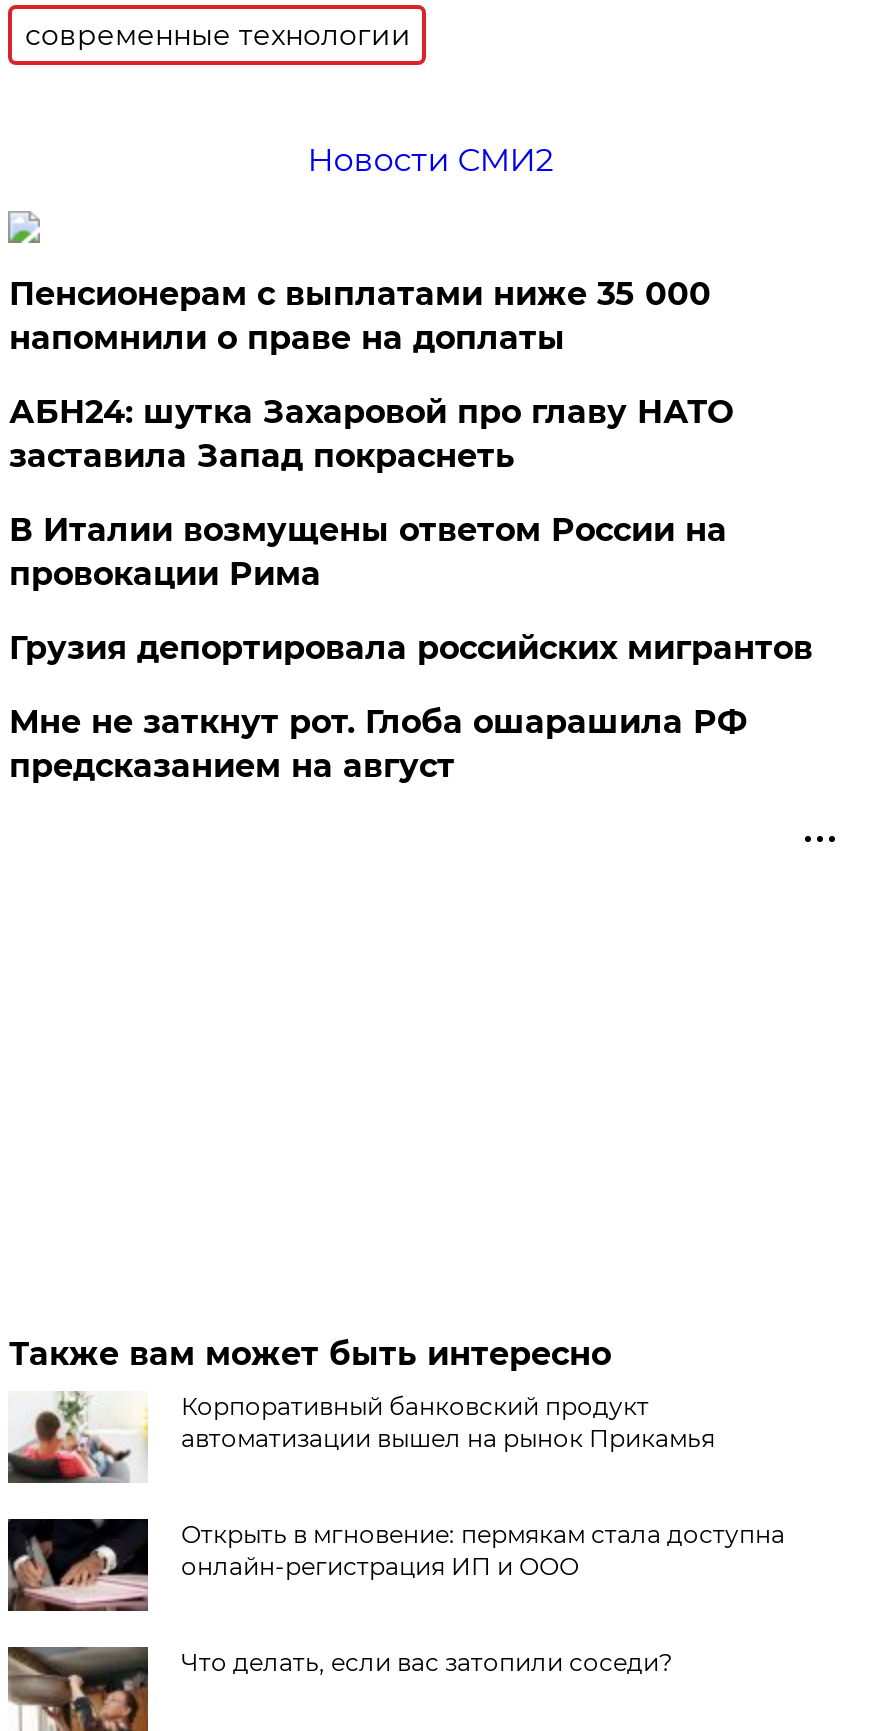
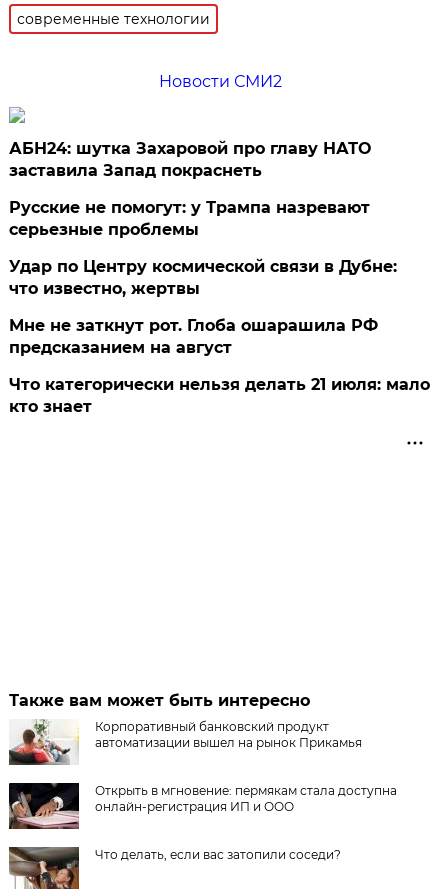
- Пенсионерам с выплатами ниже 35 000
- напомнили о праве на доплаты

moved up: АБН24: шутка Захаровой про главу НАТО | заставила Запад покраснеть

- В Италии возмущены ответом России на
- провокации Рима
+ Русские не помогут: у Трампа назревают
+ серьезные проблемы

- Грузия депортировала российских мигрантов
+ Удар по Центру космической связи в Дубне:
+ что известно, жертвы

moved up: Мне не заткнут рот. Глоба ошарашила РФ | предсказанием на август

+ Что категорически нельзя делать 21 июля: мало
+ кто знает
